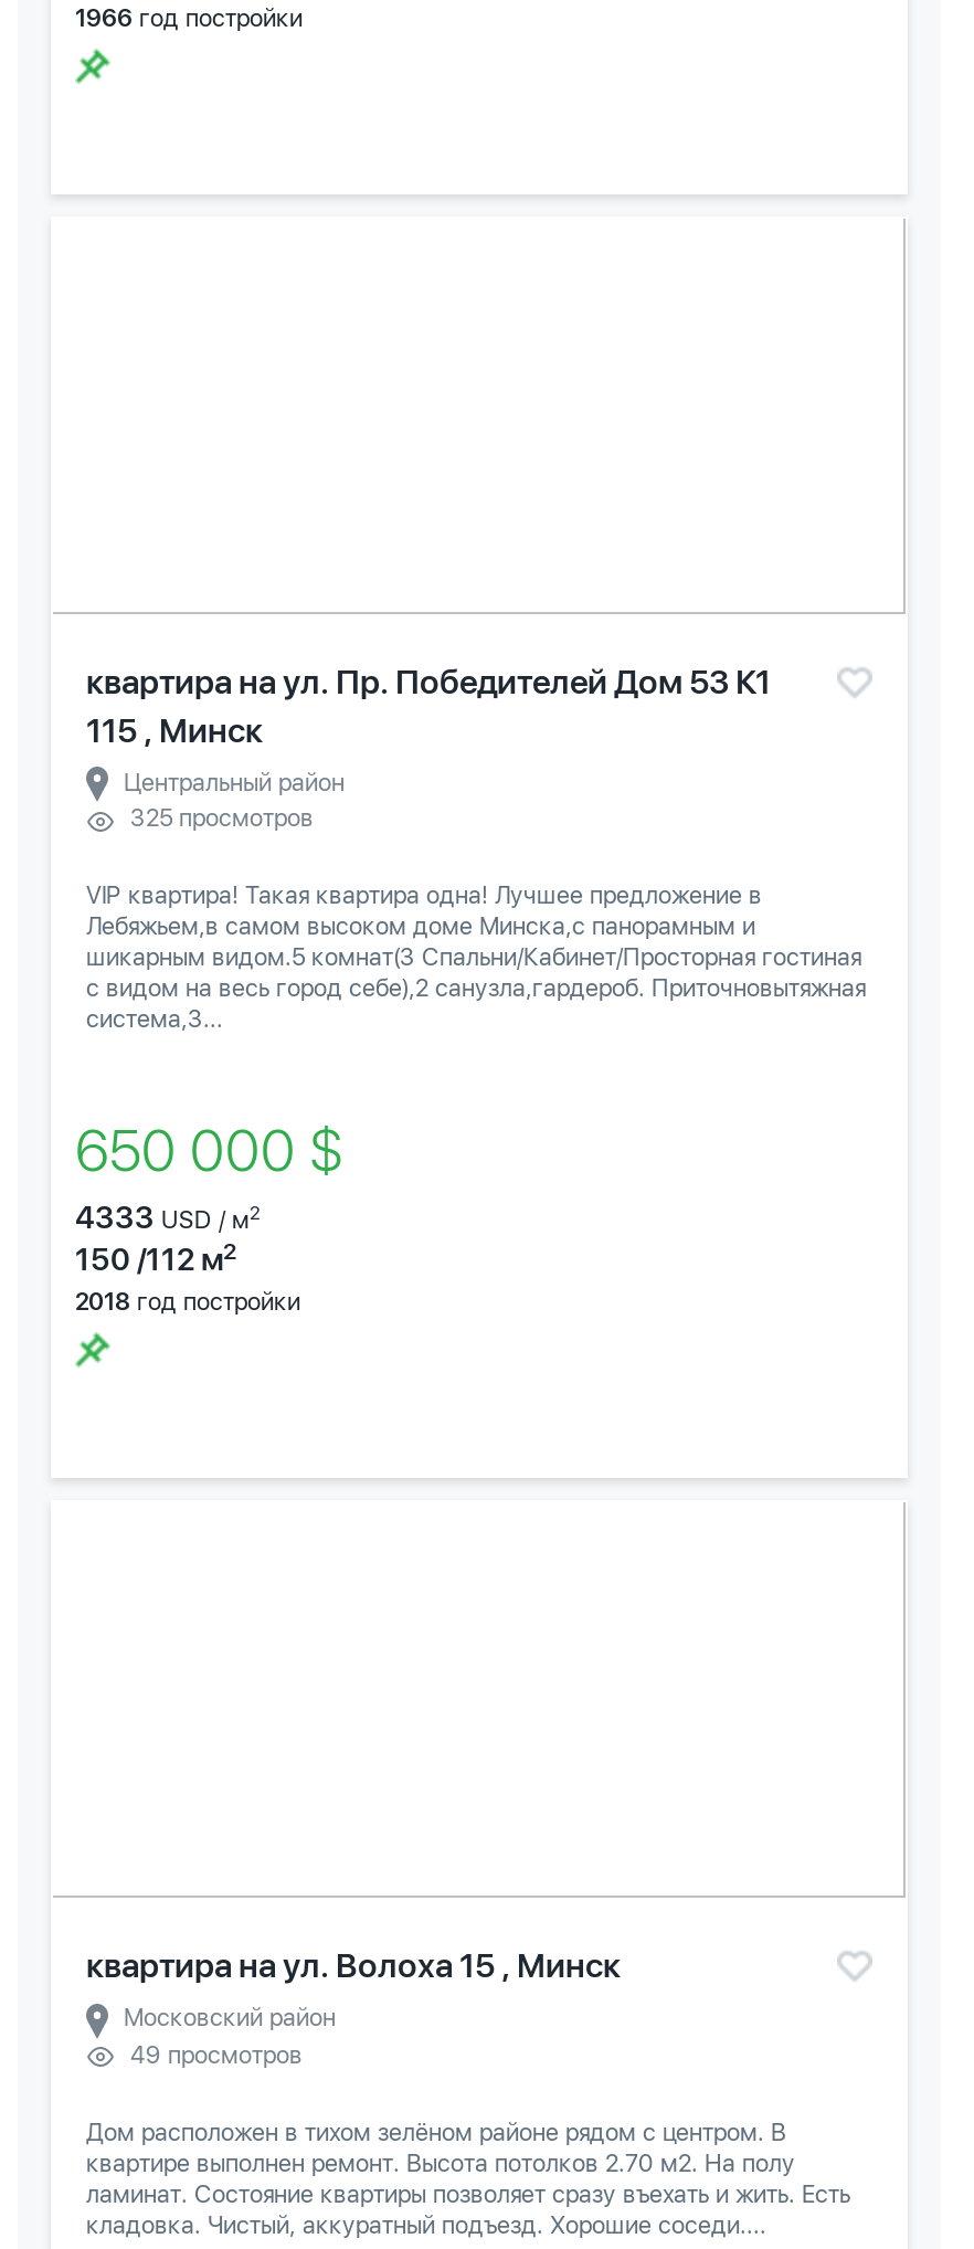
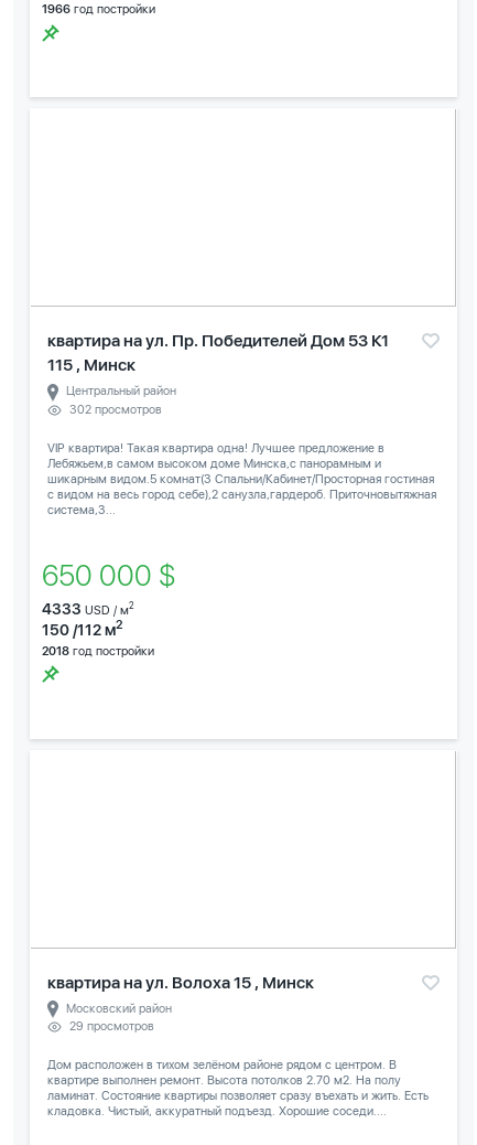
- 325 просмотров
+ 302 просмотров

- 49 просмотров
+ 29 просмотров
